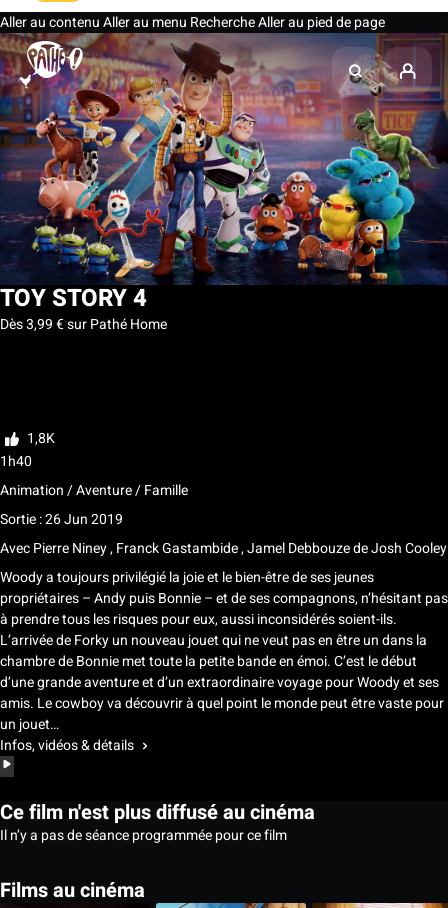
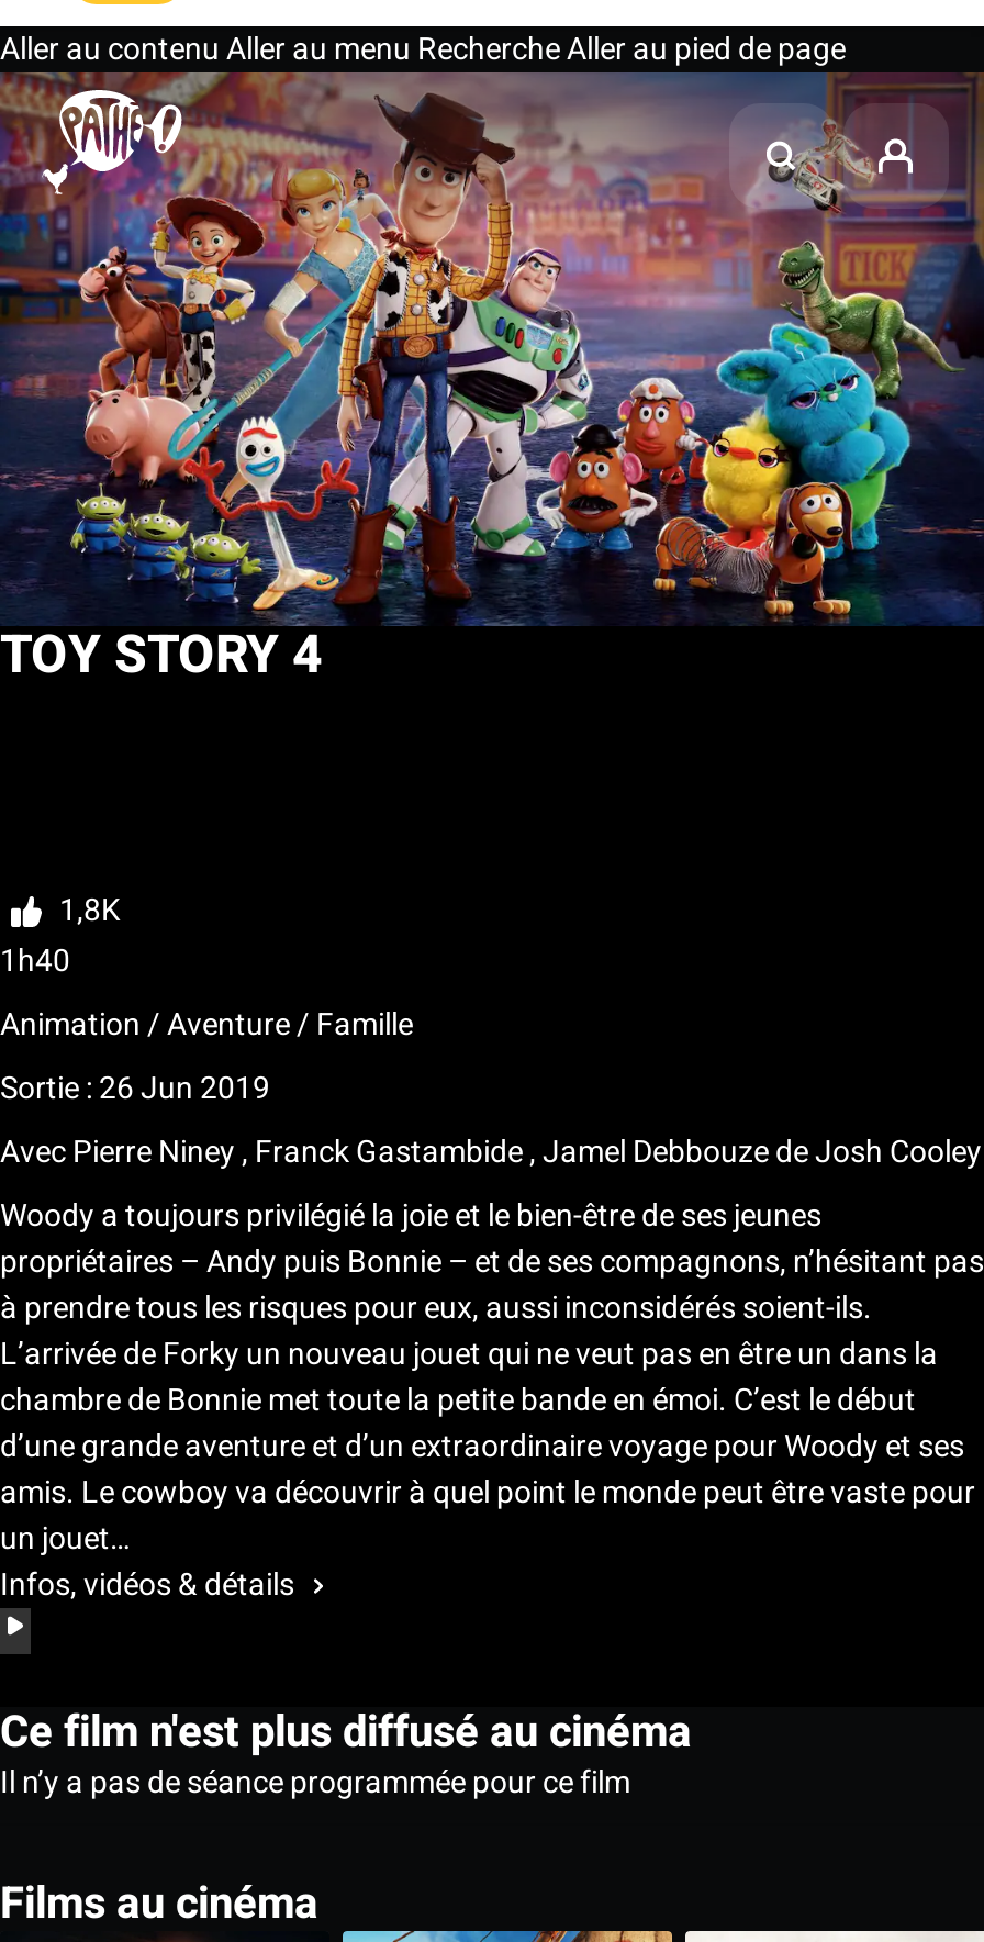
- Dès 3,99 € sur Pathé Home
